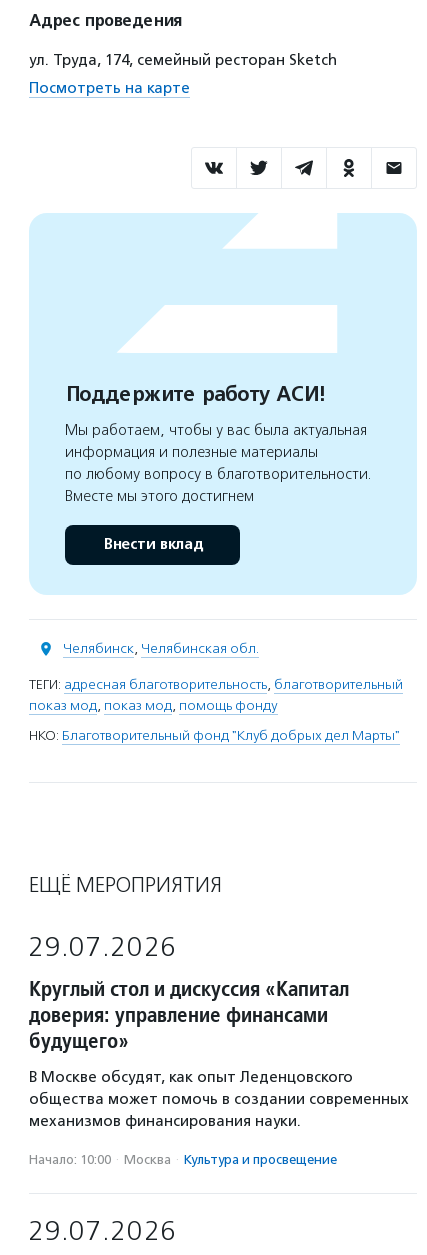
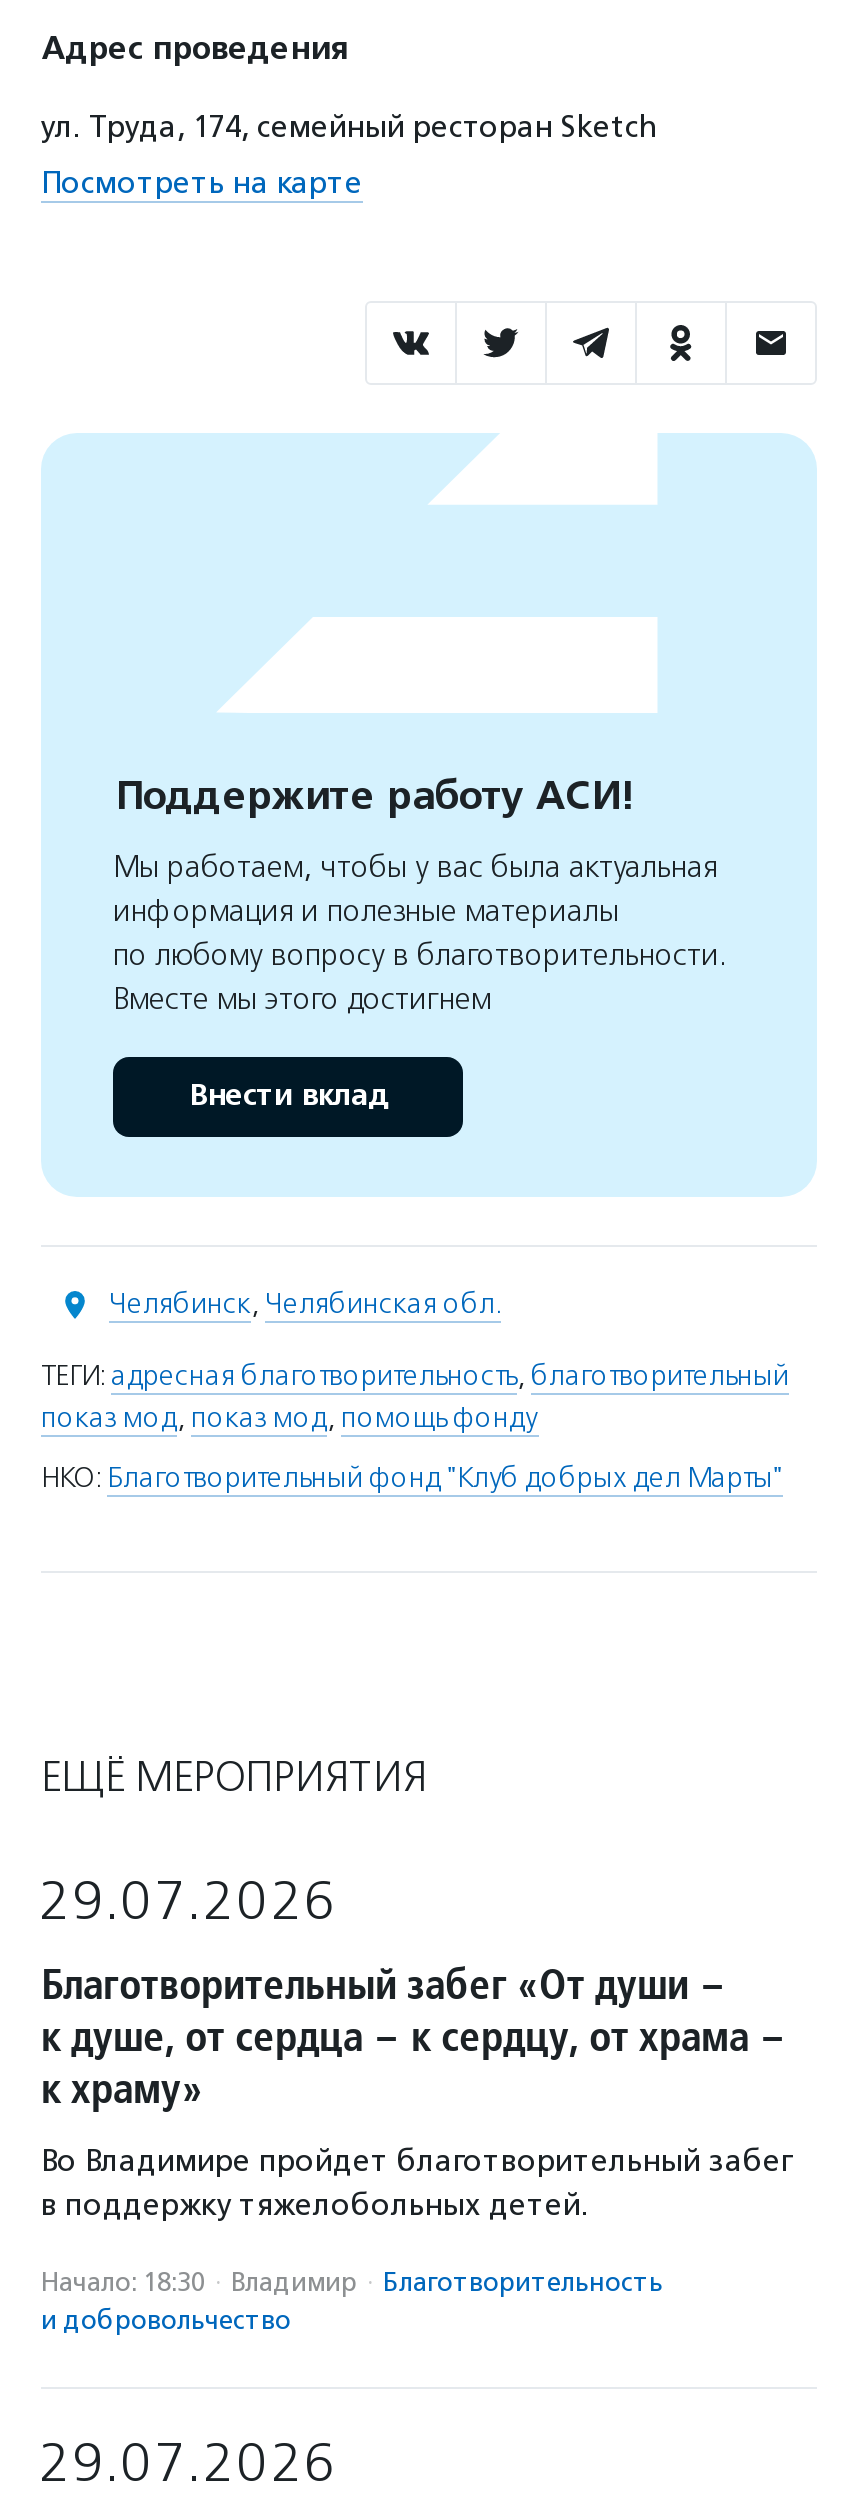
- Круглый стол и дискуссия «Капитал
- доверия: управление финансами
- будущего»
+ Благотворительный забег «От души –
+ к душе, от сердца – к сердцу, от храма –
+ к храму»

- В Москве обсудят, как опыт Леденцовского
- общества может помочь в создании современных
- механизмов финансирования науки.
+ Во Владимире пройдет благотворительный забег
+ в поддержку тяжелобольных детей.

- Начало: 10:00 · Москва · Культура и просвещение
+ Начало: 18:30 · Владимир · Благотворительность
+ и добровольчество
